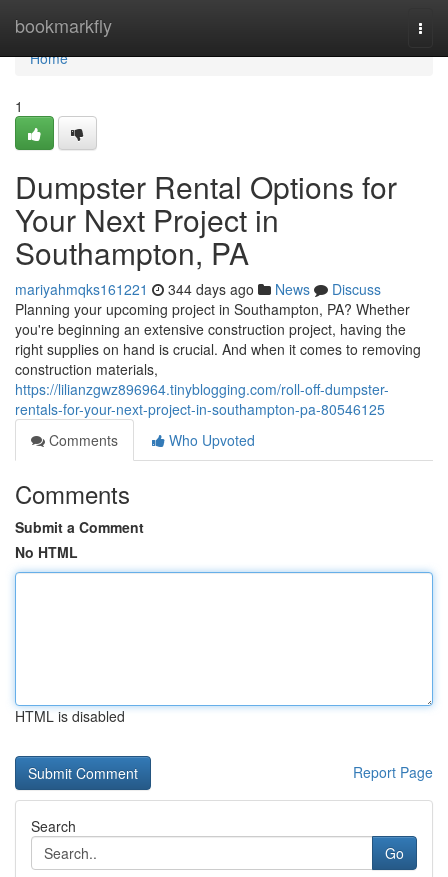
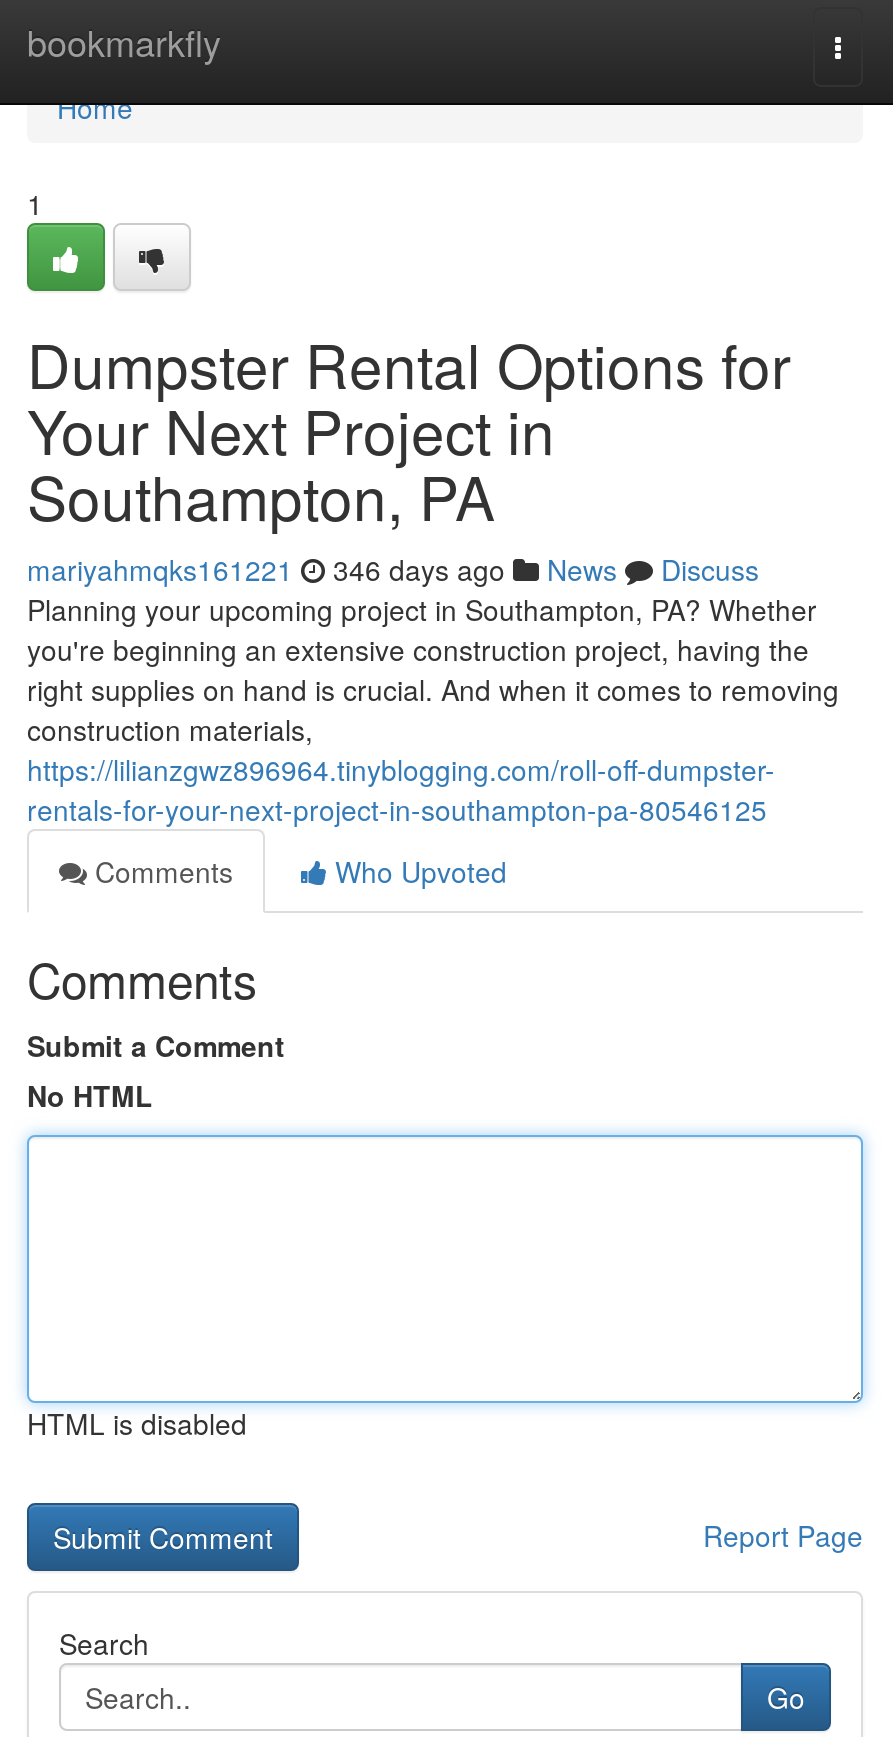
- mariyahmqks161221 344 days ago News Discuss
+ mariyahmqks161221 346 days ago News Discuss
